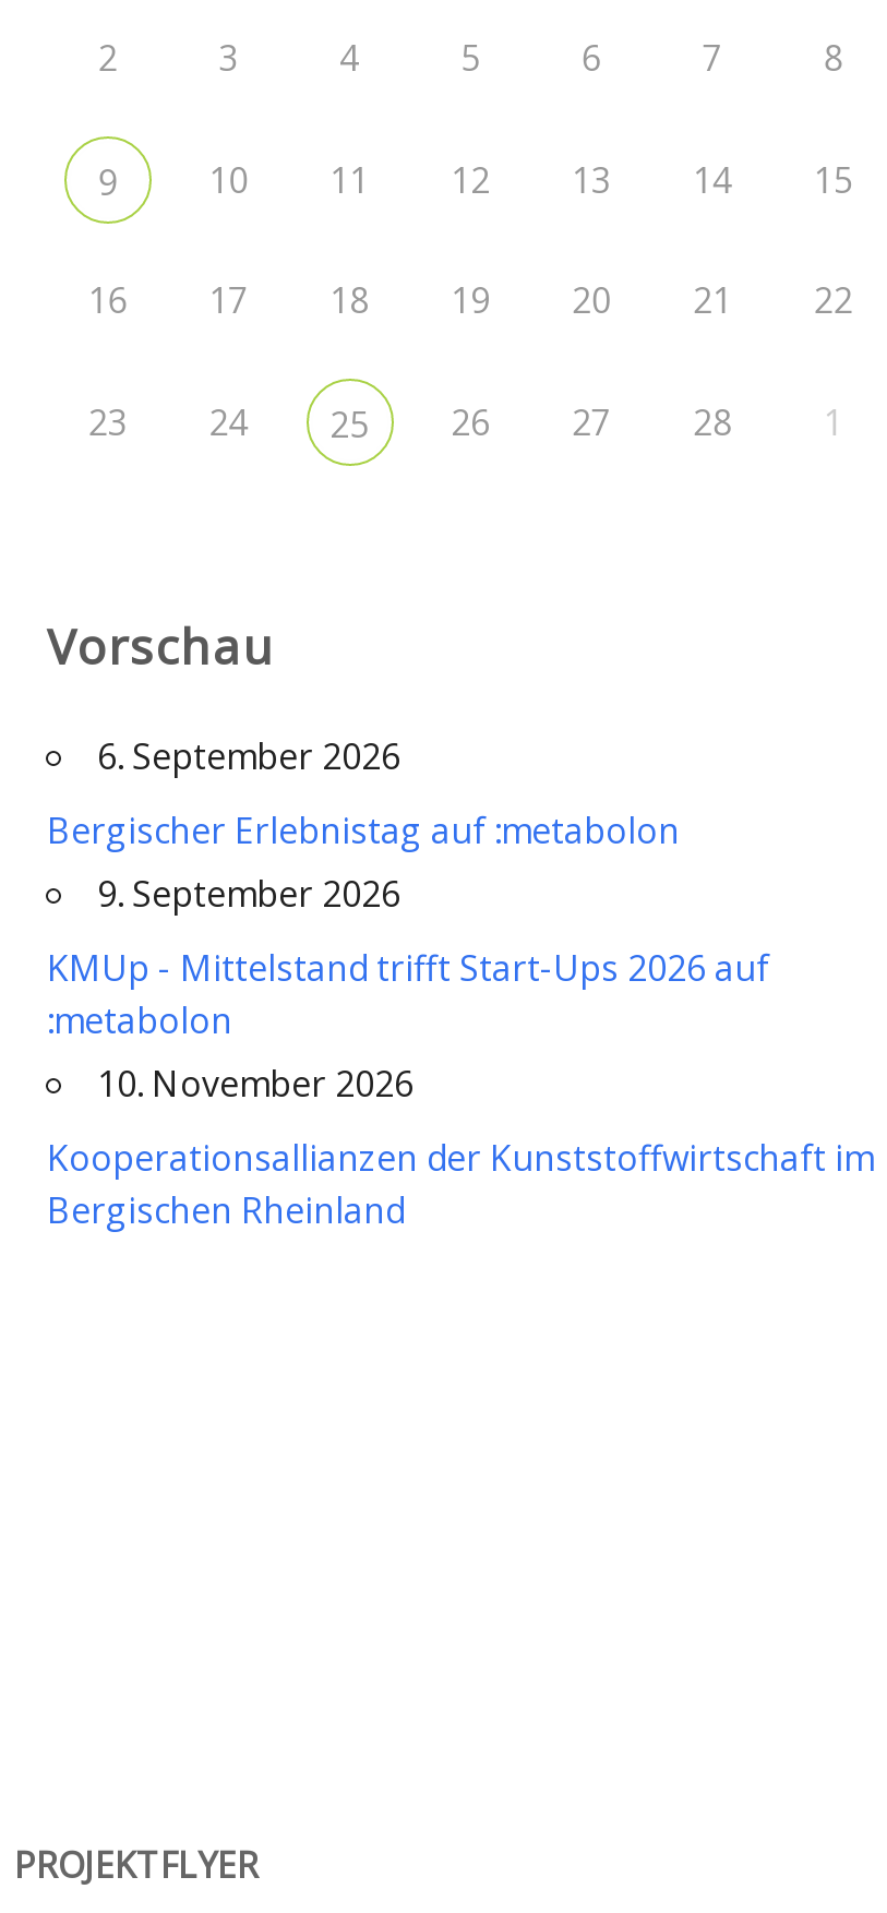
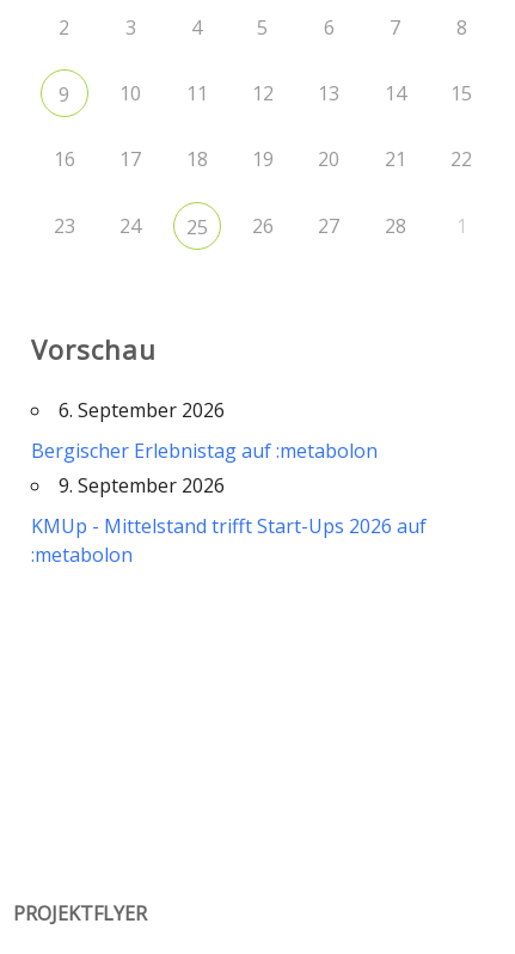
- 10. November 2026
- Kooperationsallianzen der Kunststoffwirtschaft im
- Bergischen Rheinland
